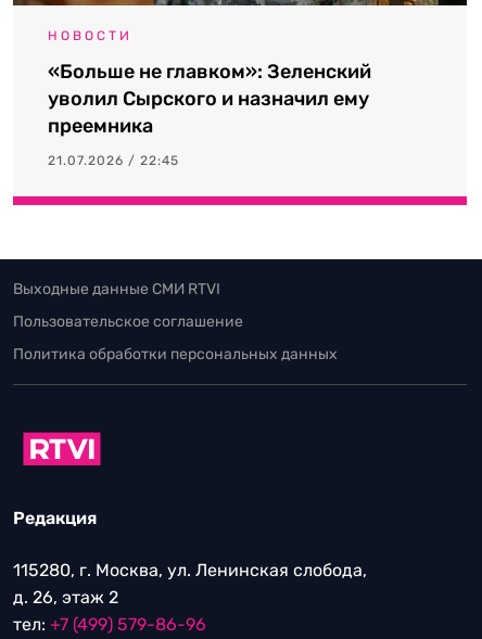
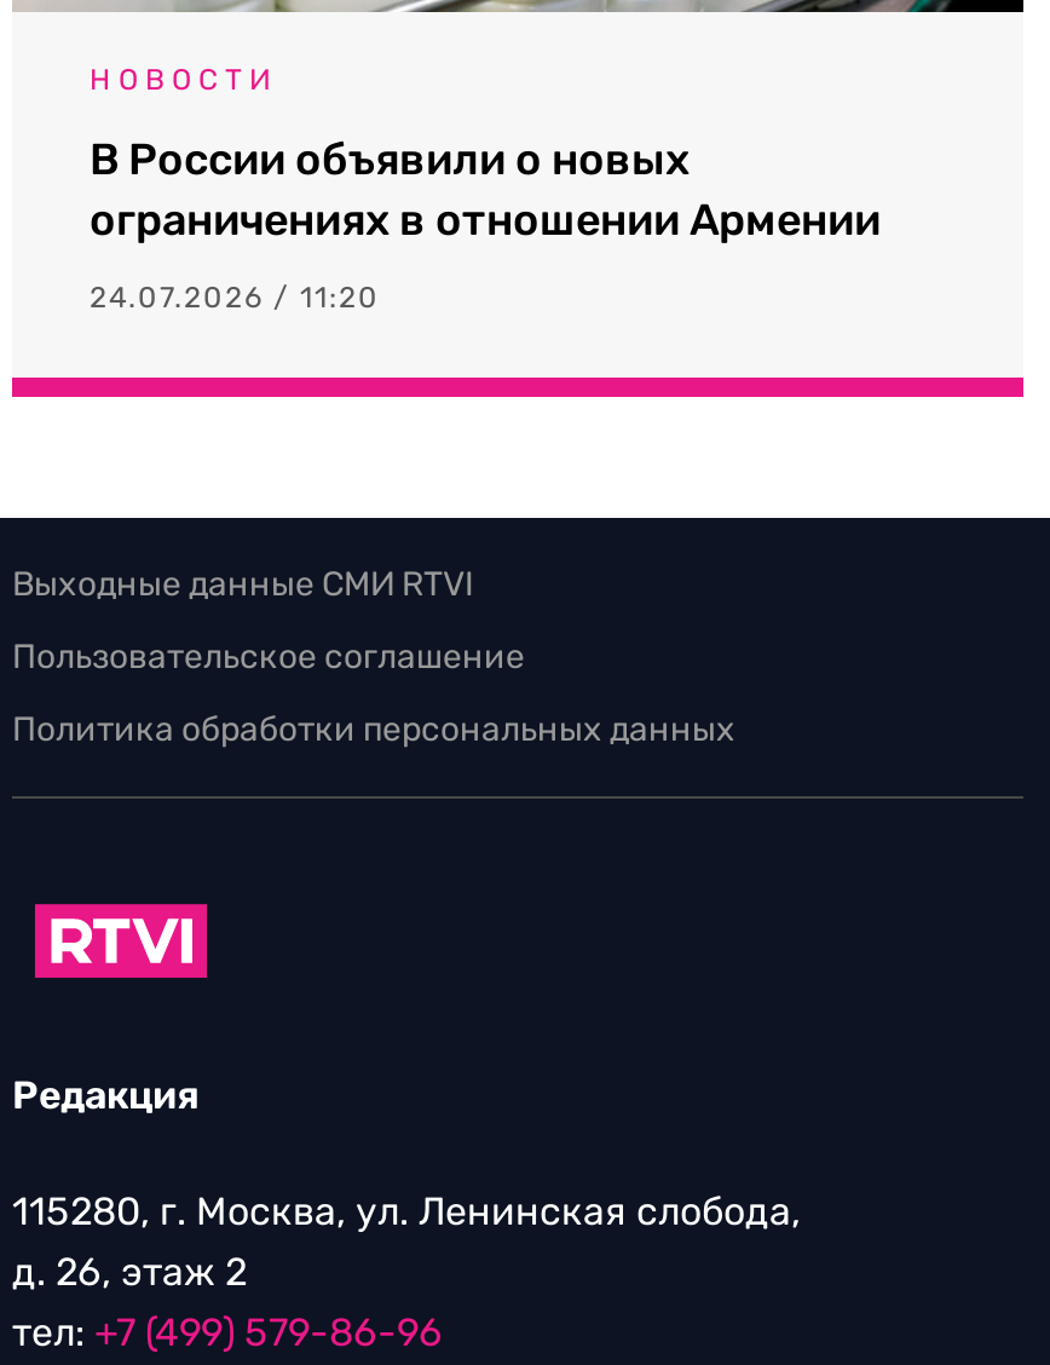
- «Больше не главком»: Зеленский
- уволил Сырского и назначил ему
- преемника
+ В России объявили о новых
+ ограничениях в отношении Армении

- 21.07.2026 / 22:45
+ 24.07.2026 / 11:20
